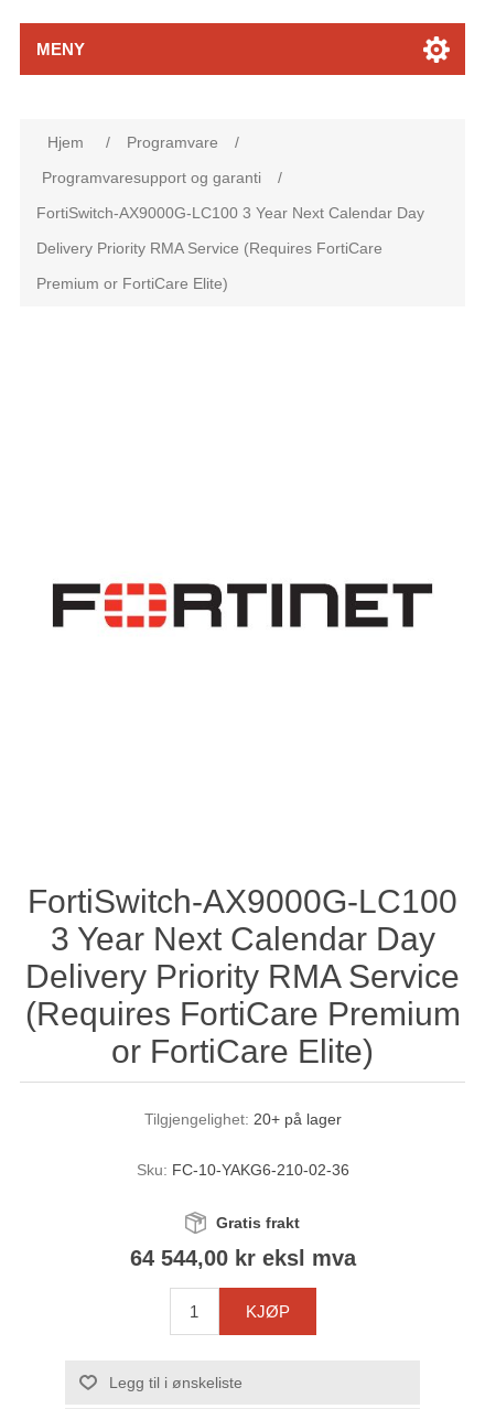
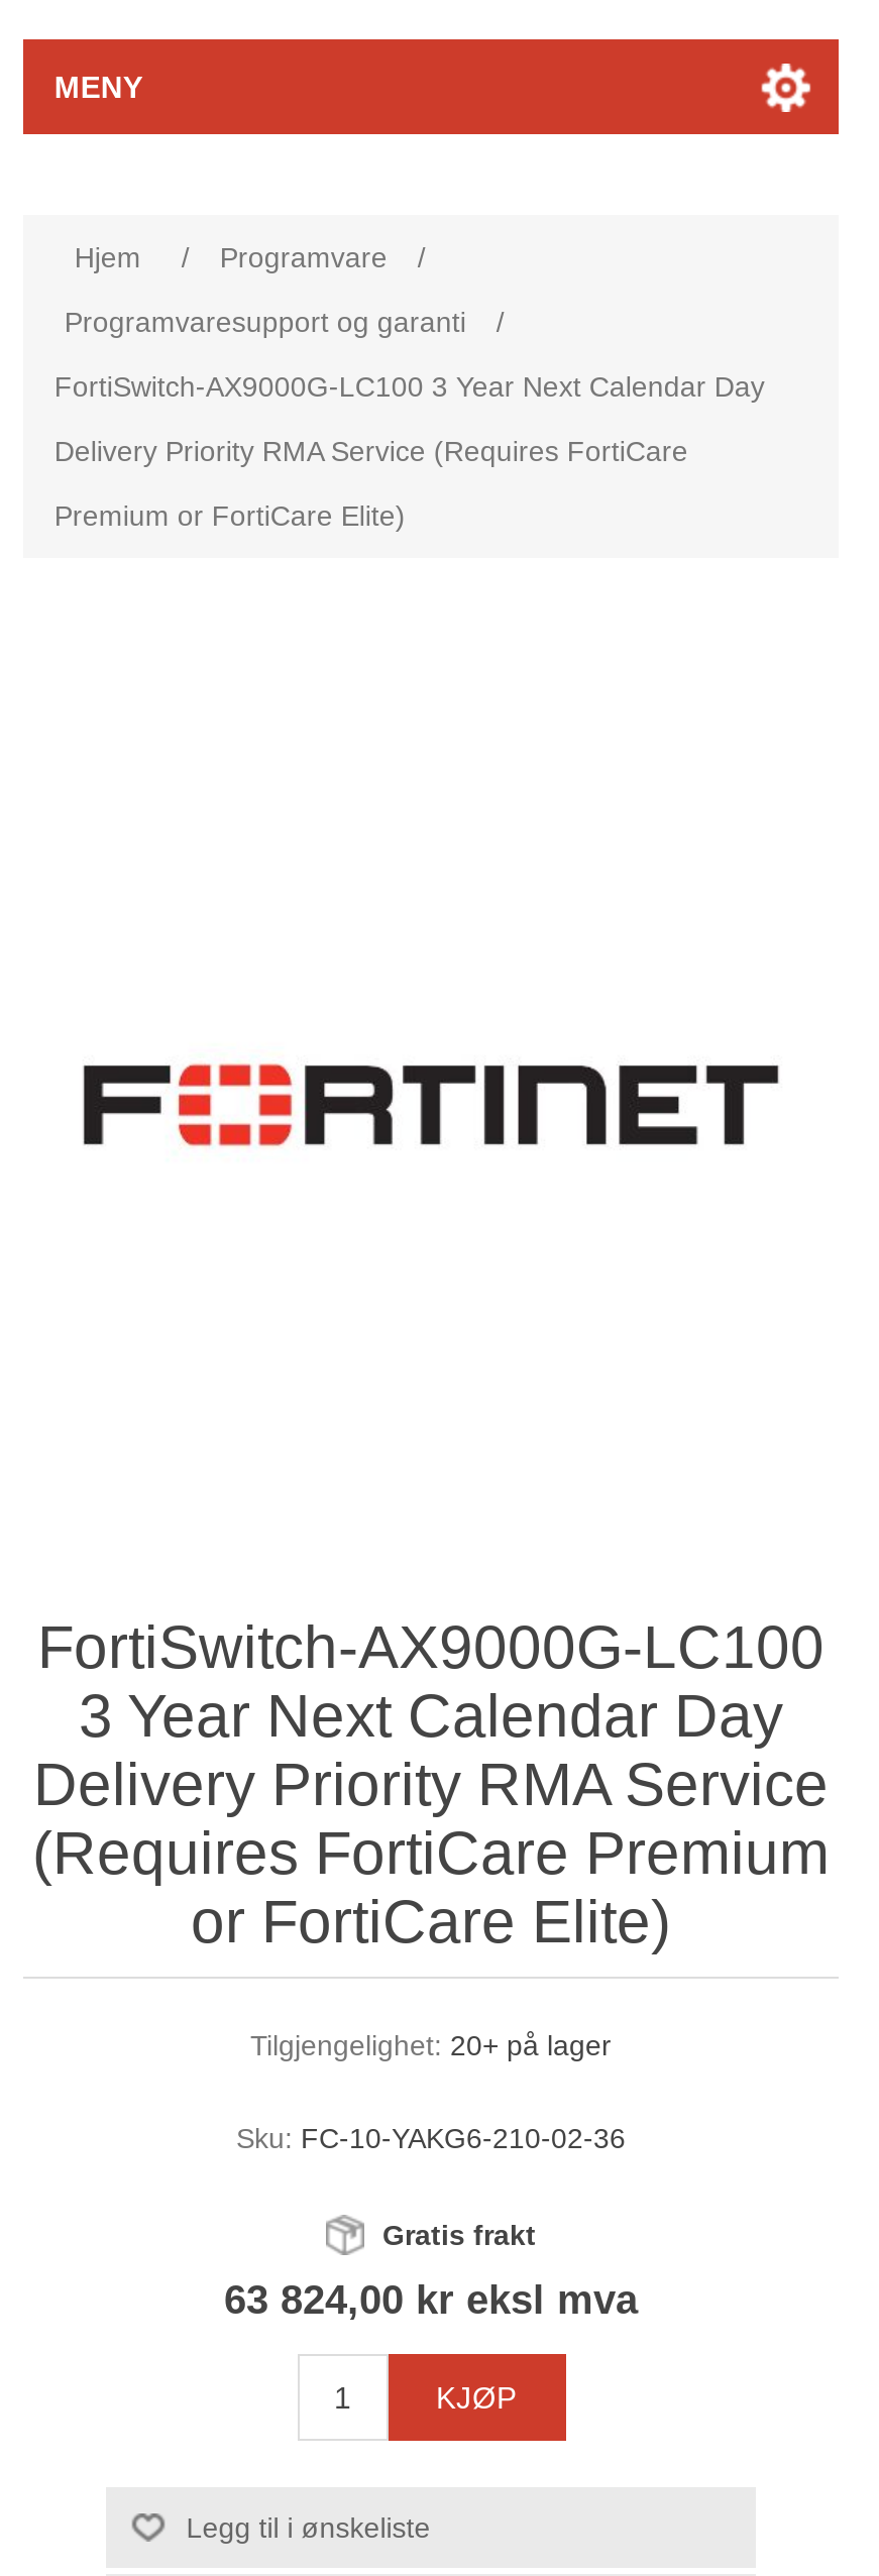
- 64 544,00 kr eksl mva
+ 63 824,00 kr eksl mva
